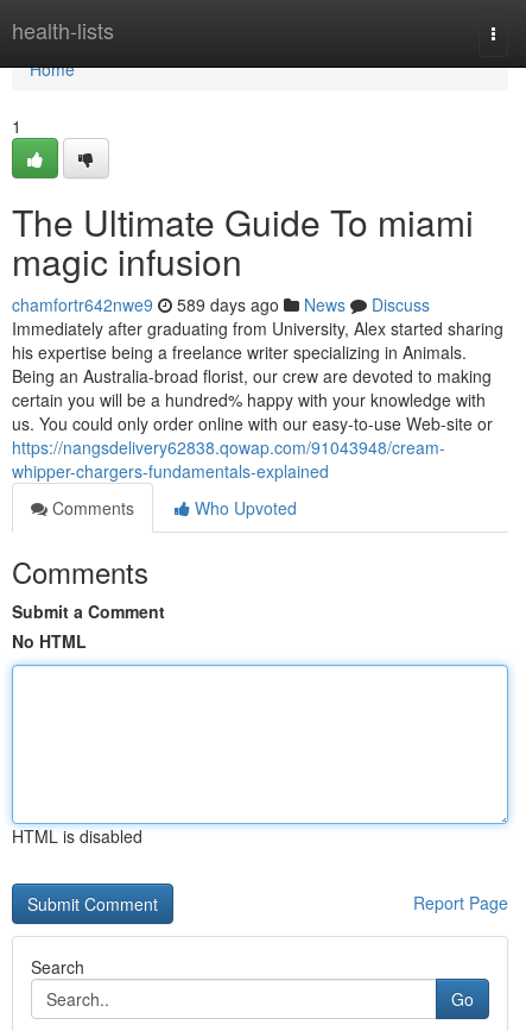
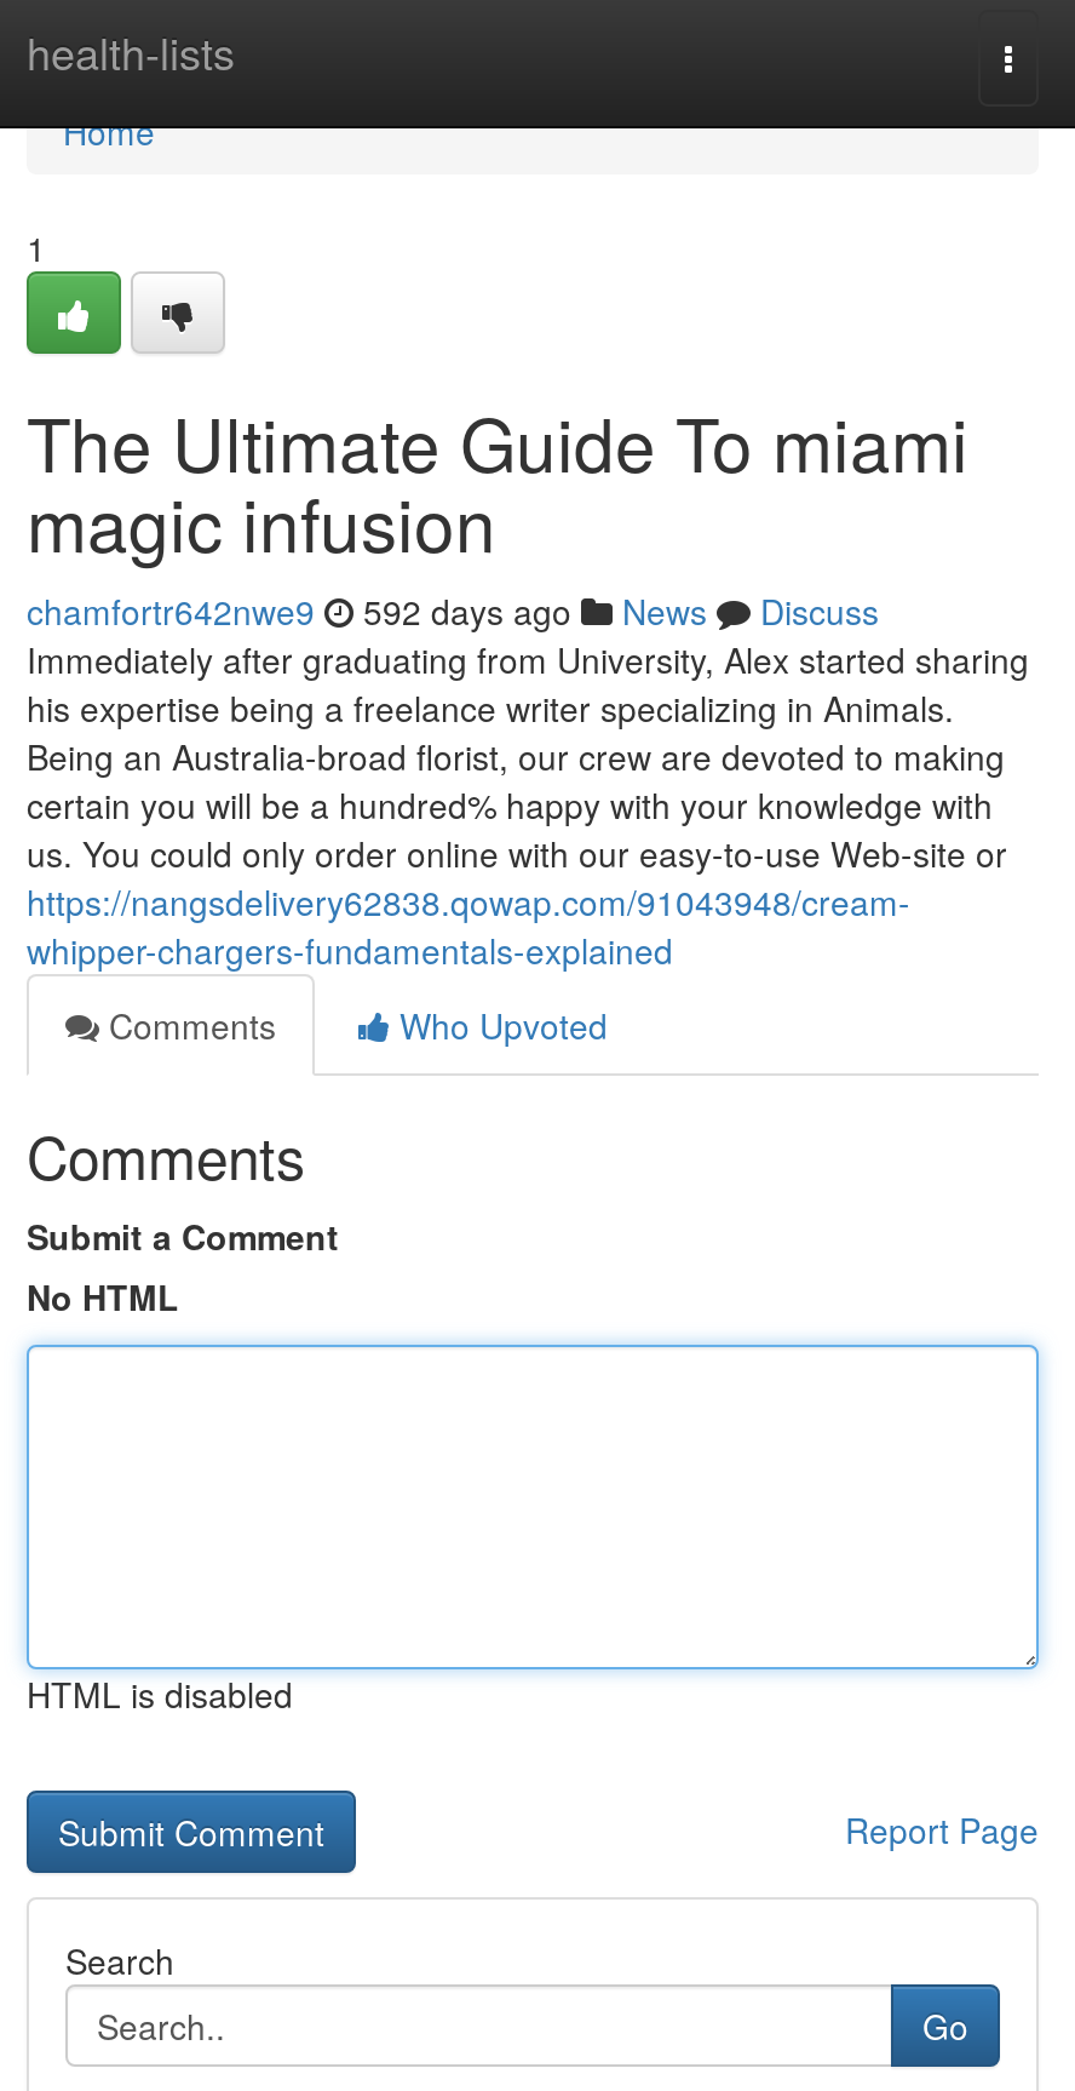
- chamfortr642nwe9 589 days ago News Discuss
+ chamfortr642nwe9 592 days ago News Discuss
